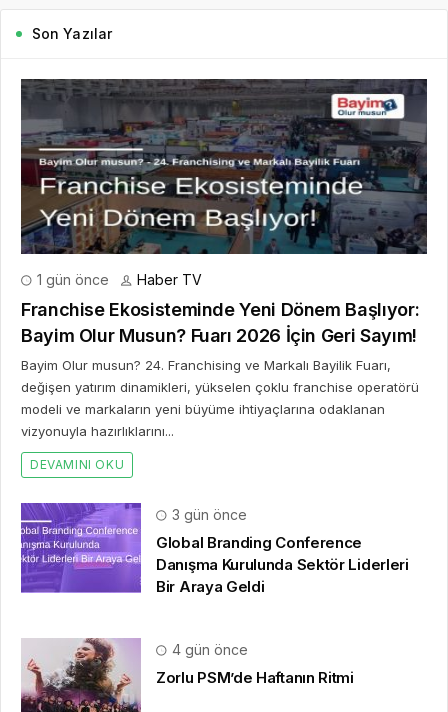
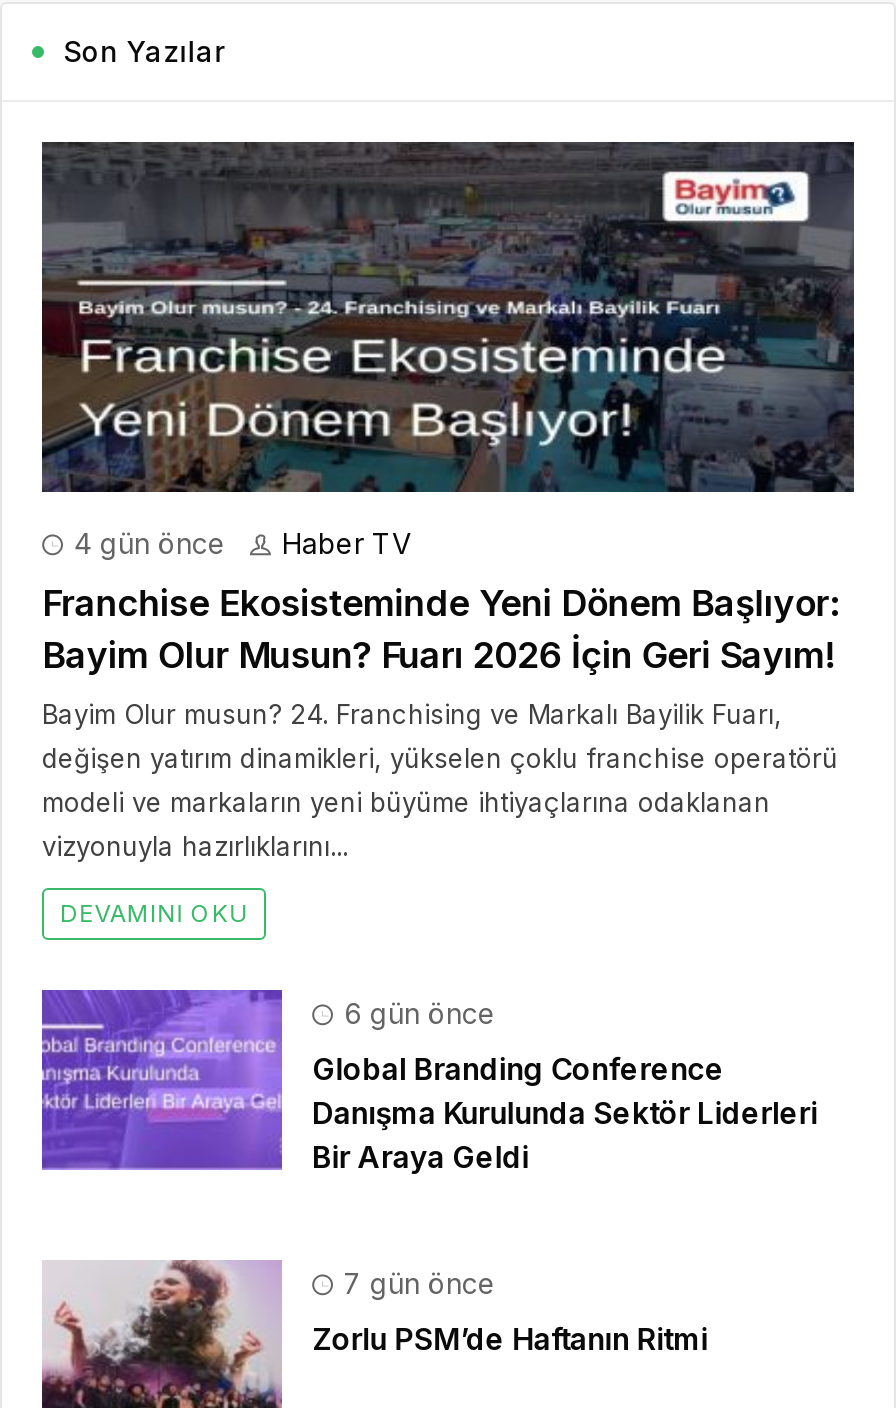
- 1 gün önce Haber TV
+ 4 gün önce Haber TV

- 3 gün önce
+ 6 gün önce

- 4 gün önce
+ 7 gün önce
